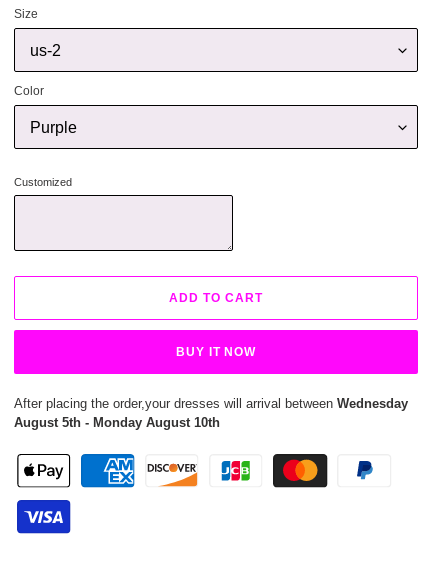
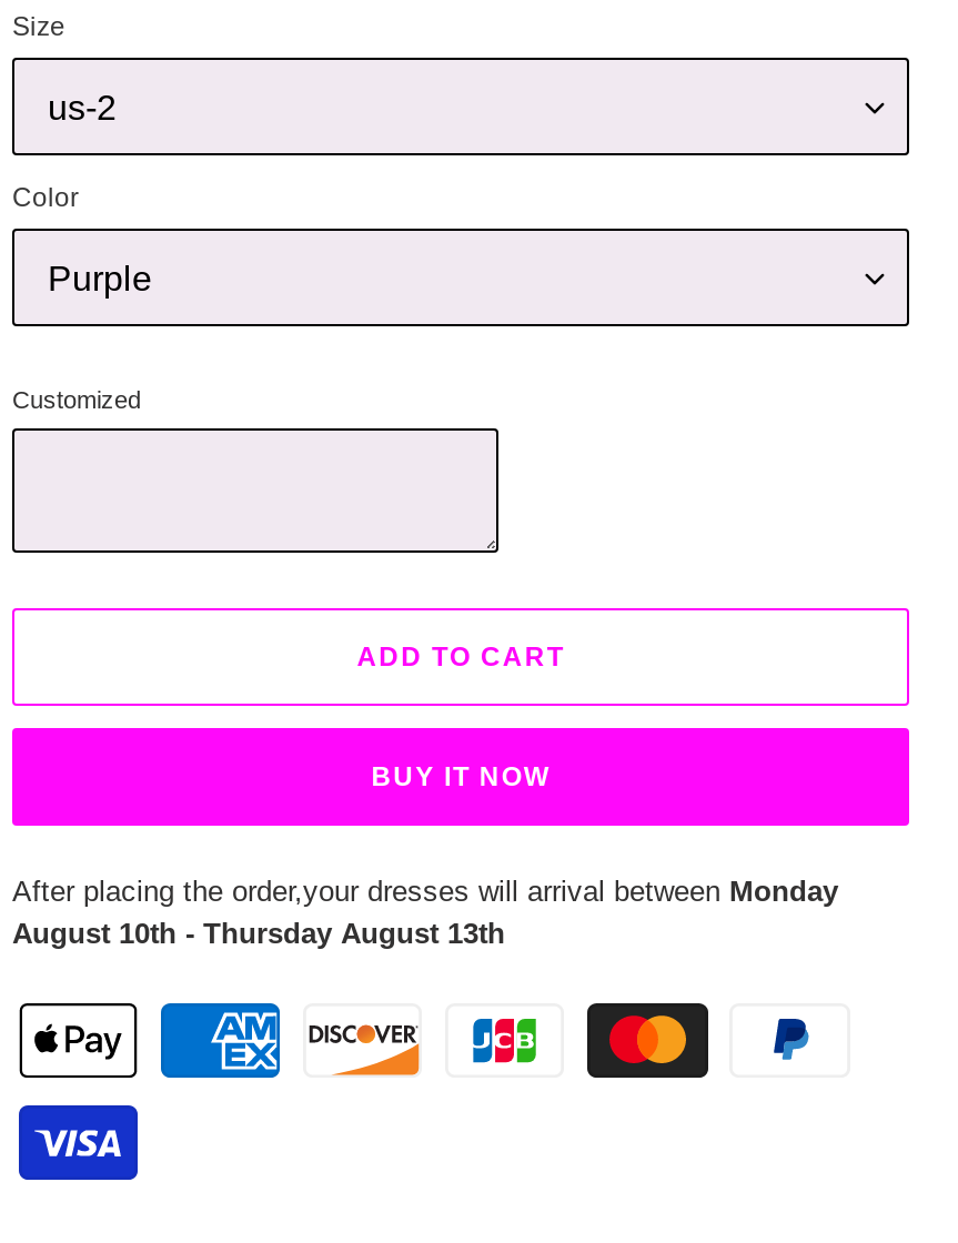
- After placing the order,your dresses will arrival between Wednesday
+ After placing the order,your dresses will arrival between Monday

- August 5th - Monday August 10th
+ August 10th - Thursday August 13th
